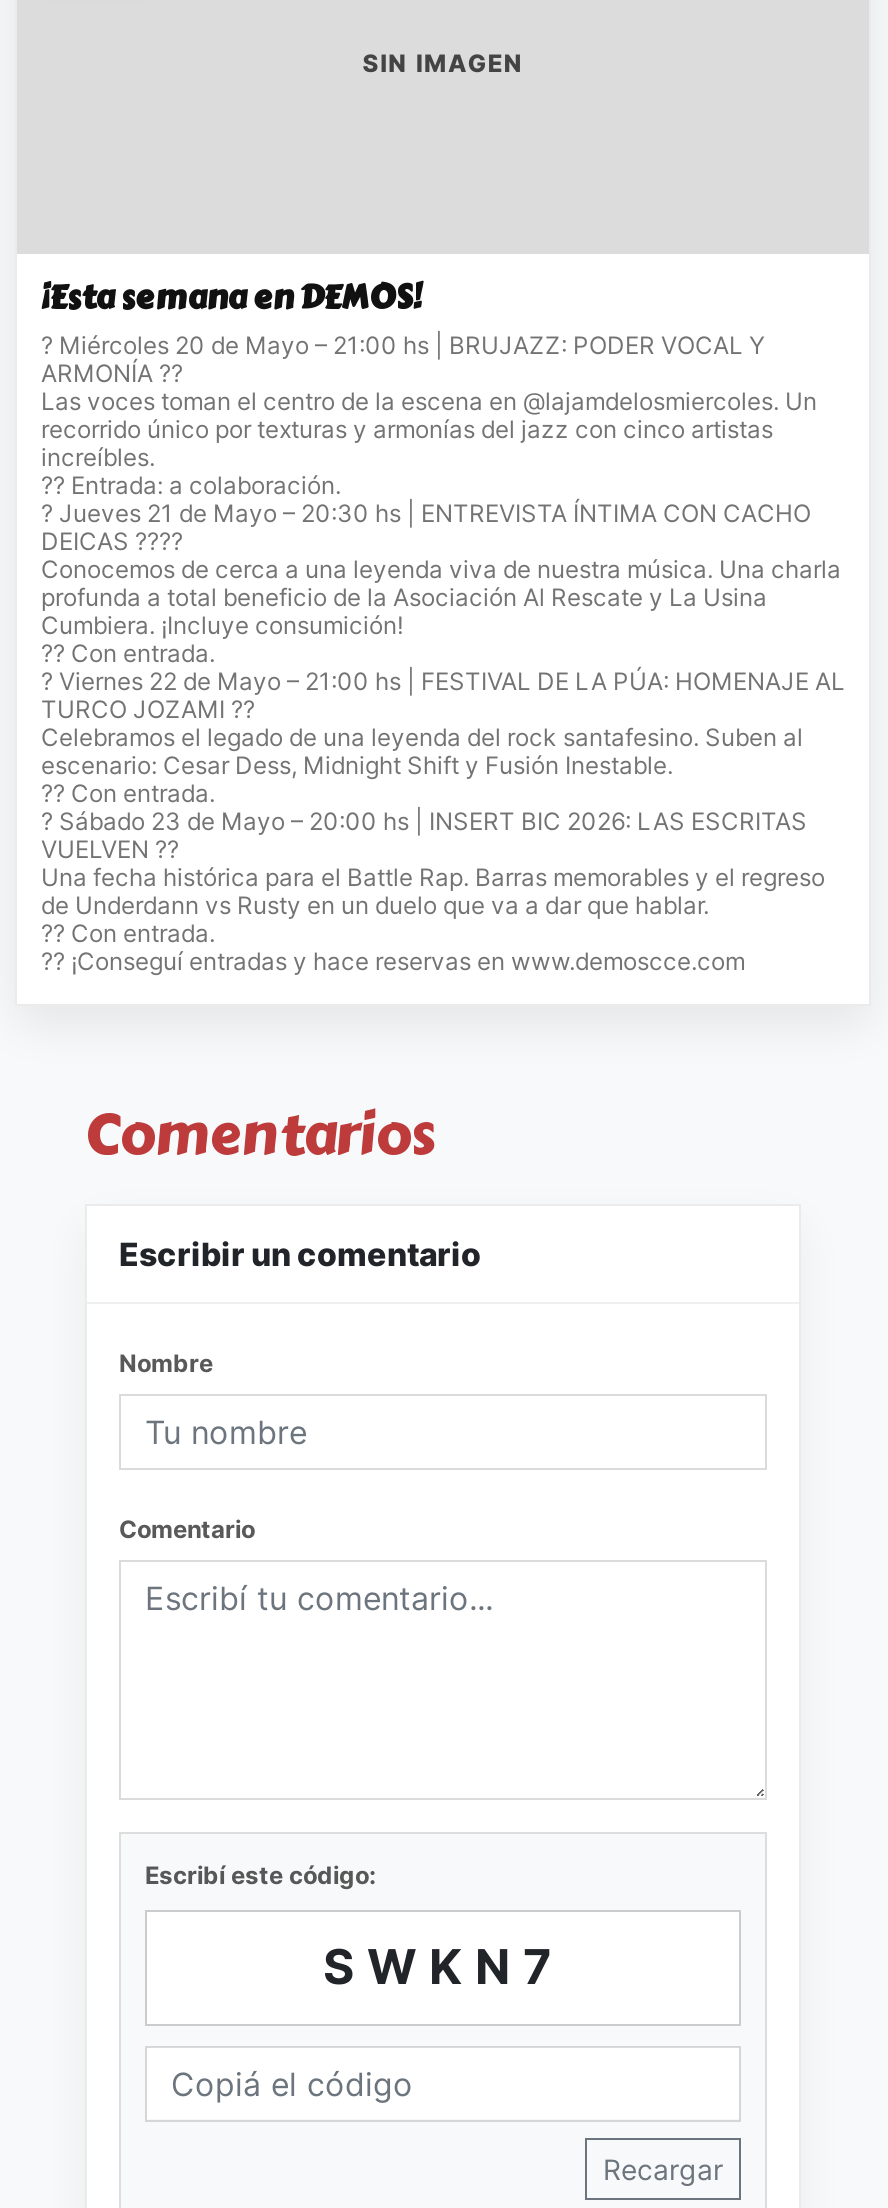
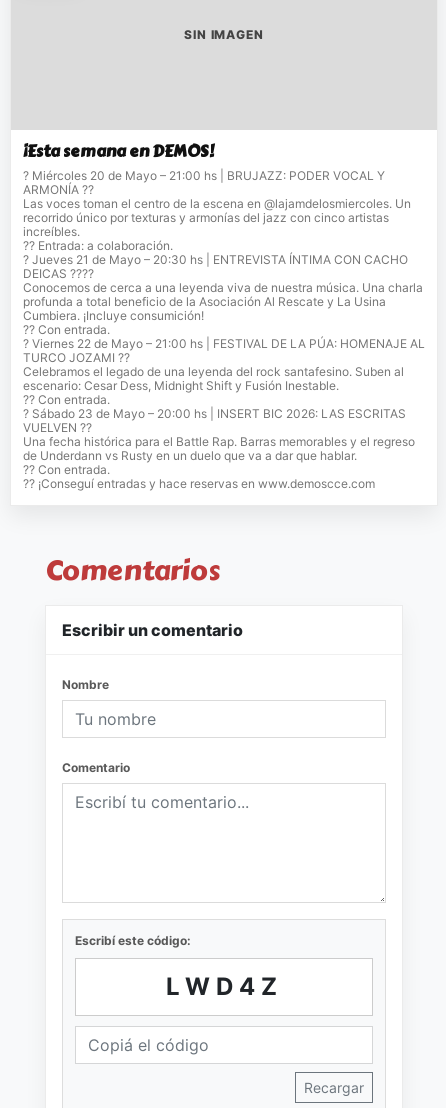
- SWKN7
+ LWD4Z
